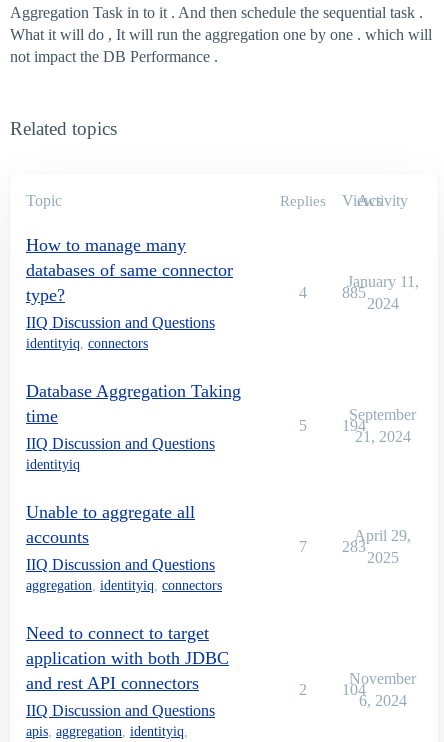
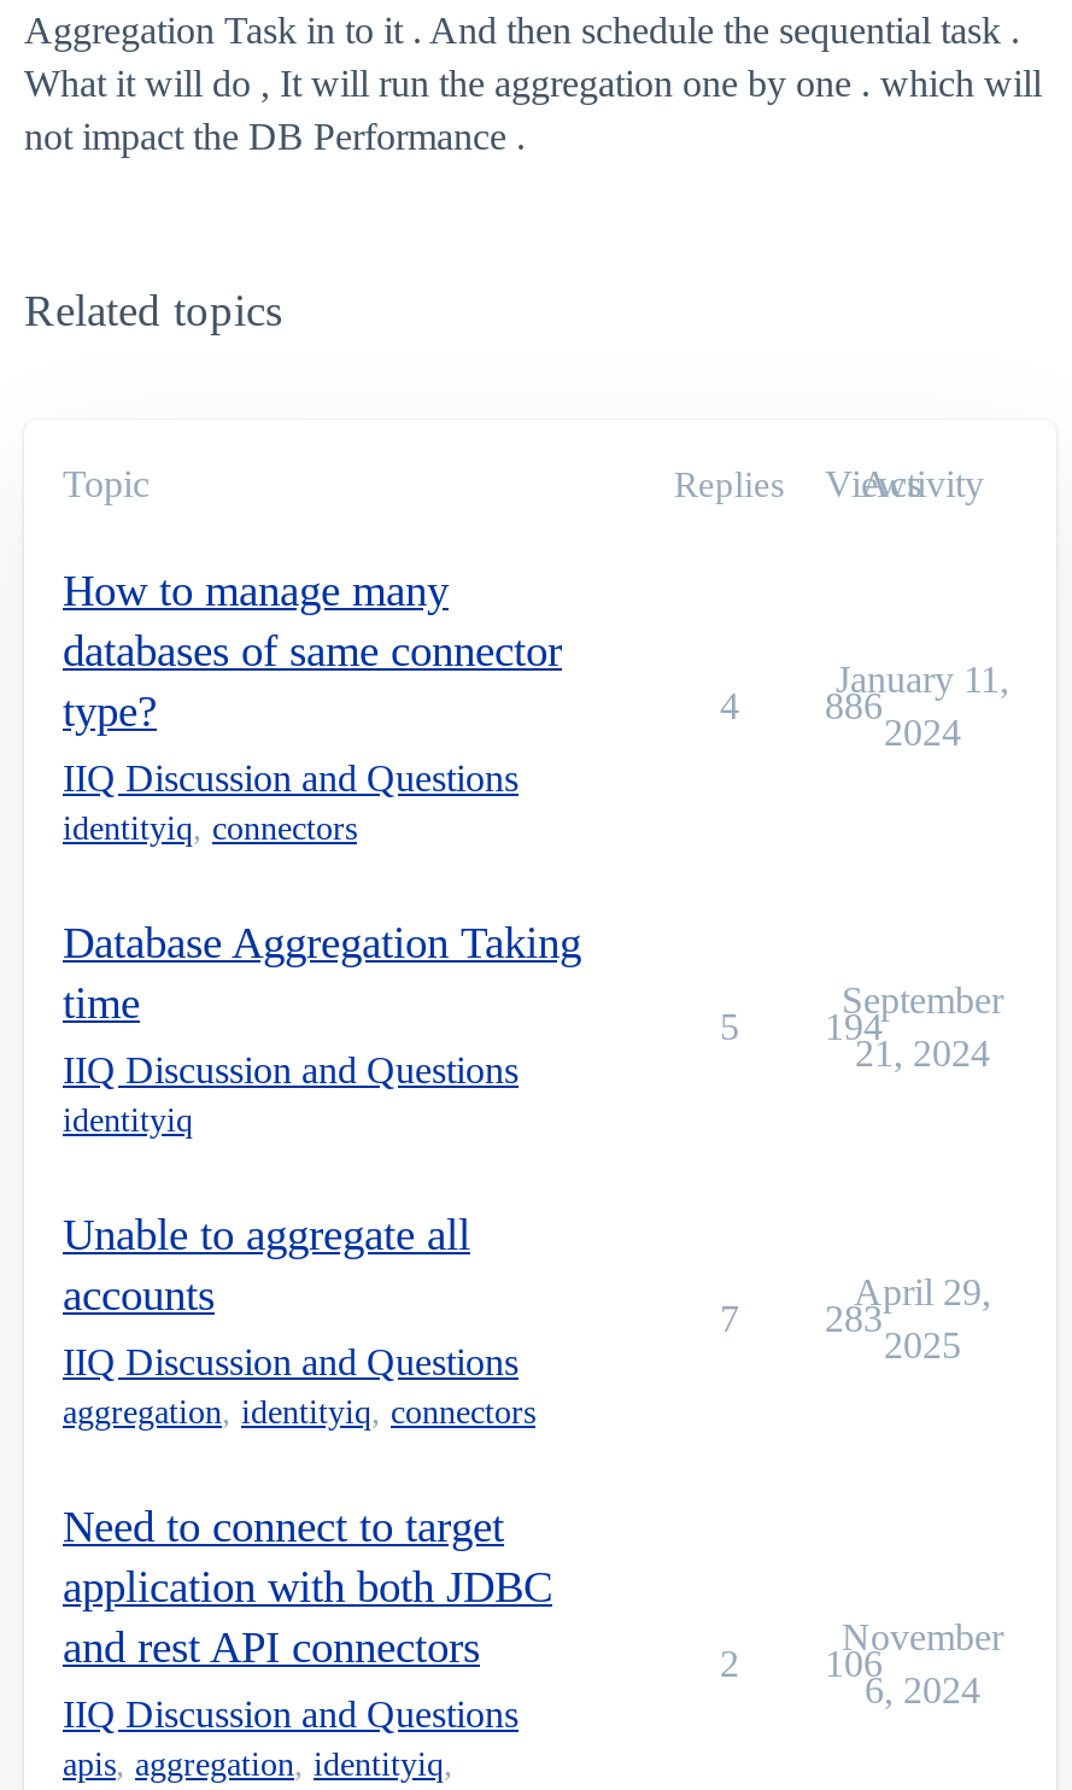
- 885
+ 886

- 104
+ 106
